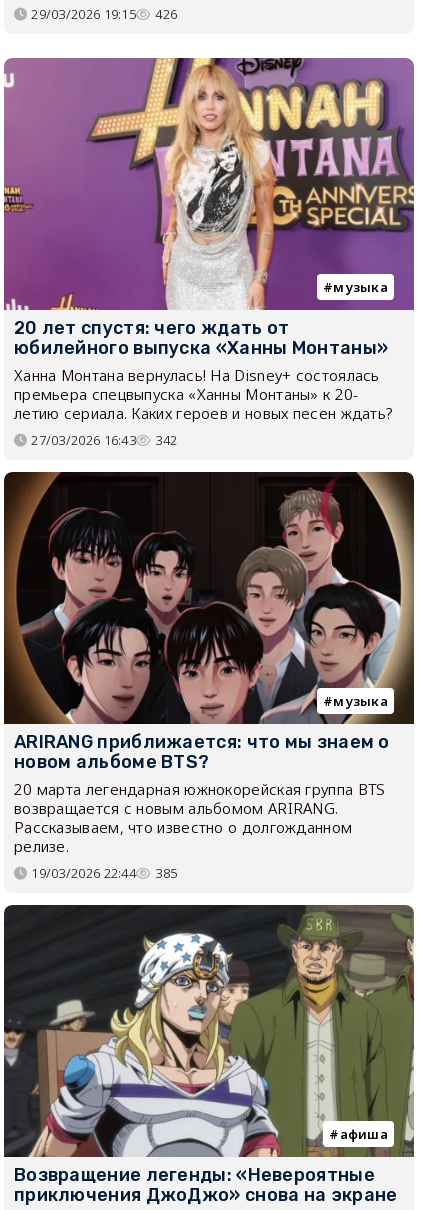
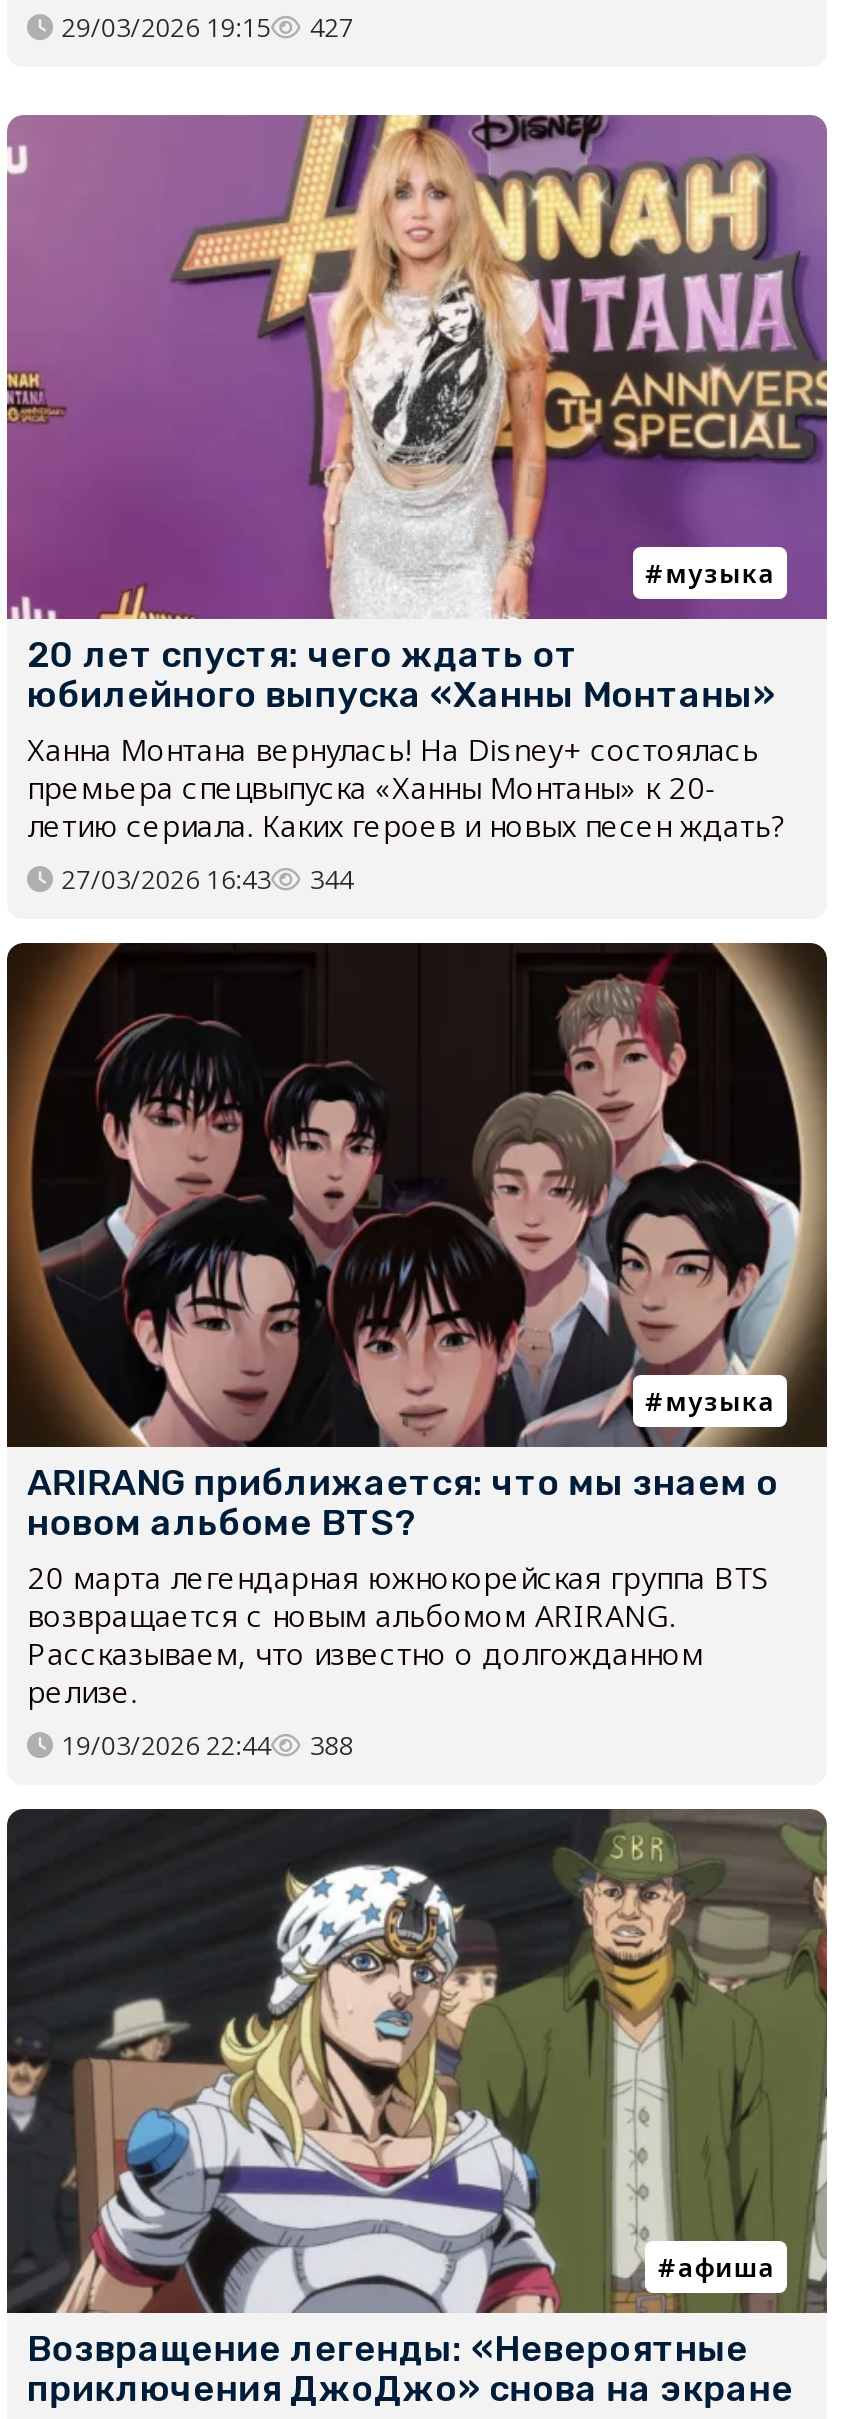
- 29/03/2026 19:15 426
+ 29/03/2026 19:15 427

- 27/03/2026 16:43 342
+ 27/03/2026 16:43 344

- 19/03/2026 22:44 385
+ 19/03/2026 22:44 388
